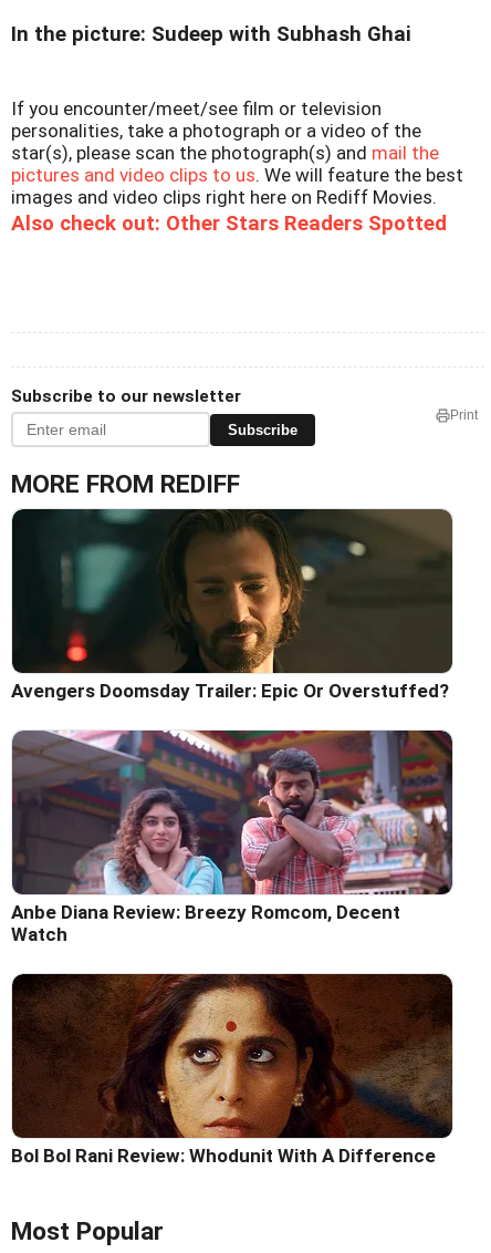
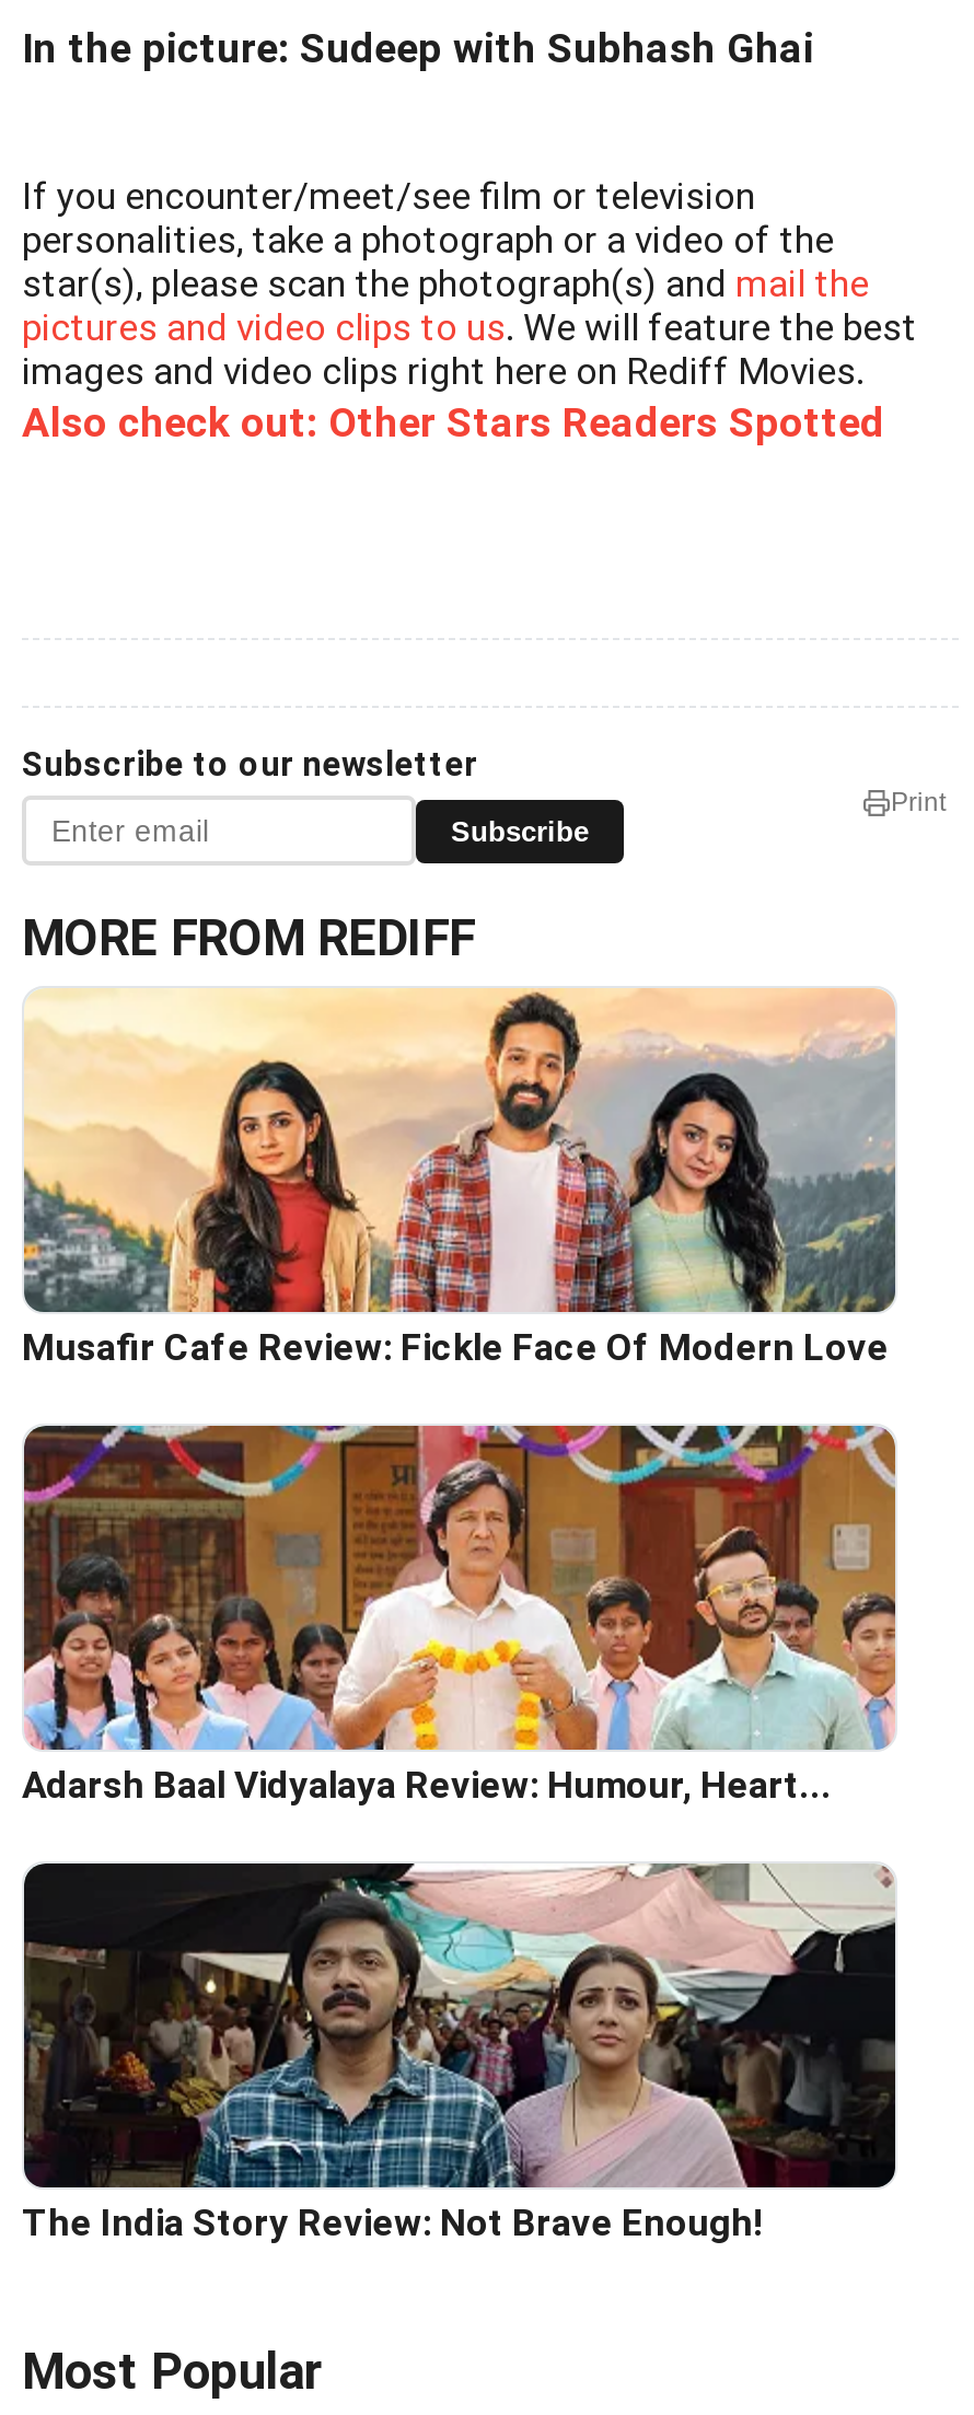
- [image]
- Avengers Doomsday Trailer: Epic Or Overstuffed?
+ [image]
+ Musafir Cafe Review: Fickle Face Of Modern Love

- [image]
- Anbe Diana Review: Breezy Romcom, Decent
- Watch
+ [image]
+ Adarsh Baal Vidyalaya Review: Humour, Heart...

- [image]
- Bol Bol Rani Review: Whodunit With A Difference
+ [image]
+ The India Story Review: Not Brave Enough!
